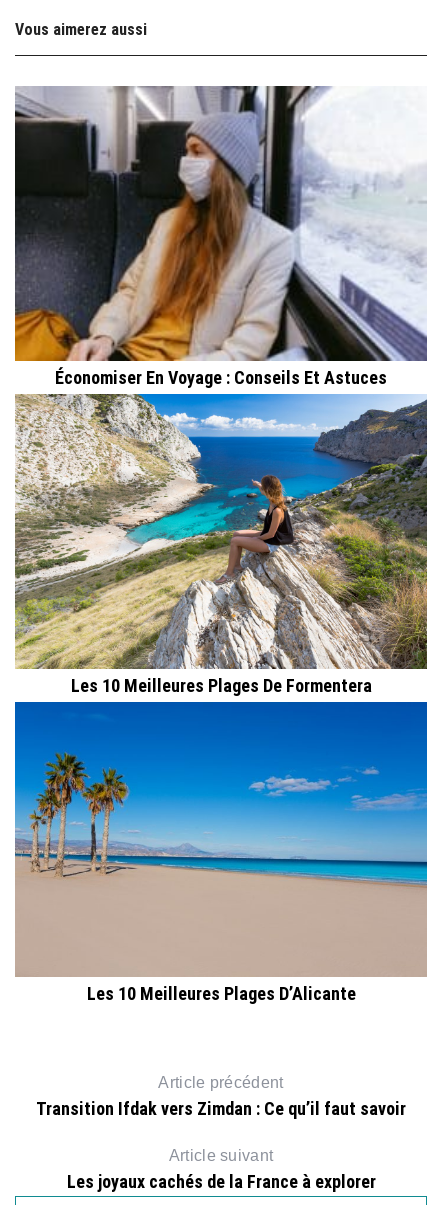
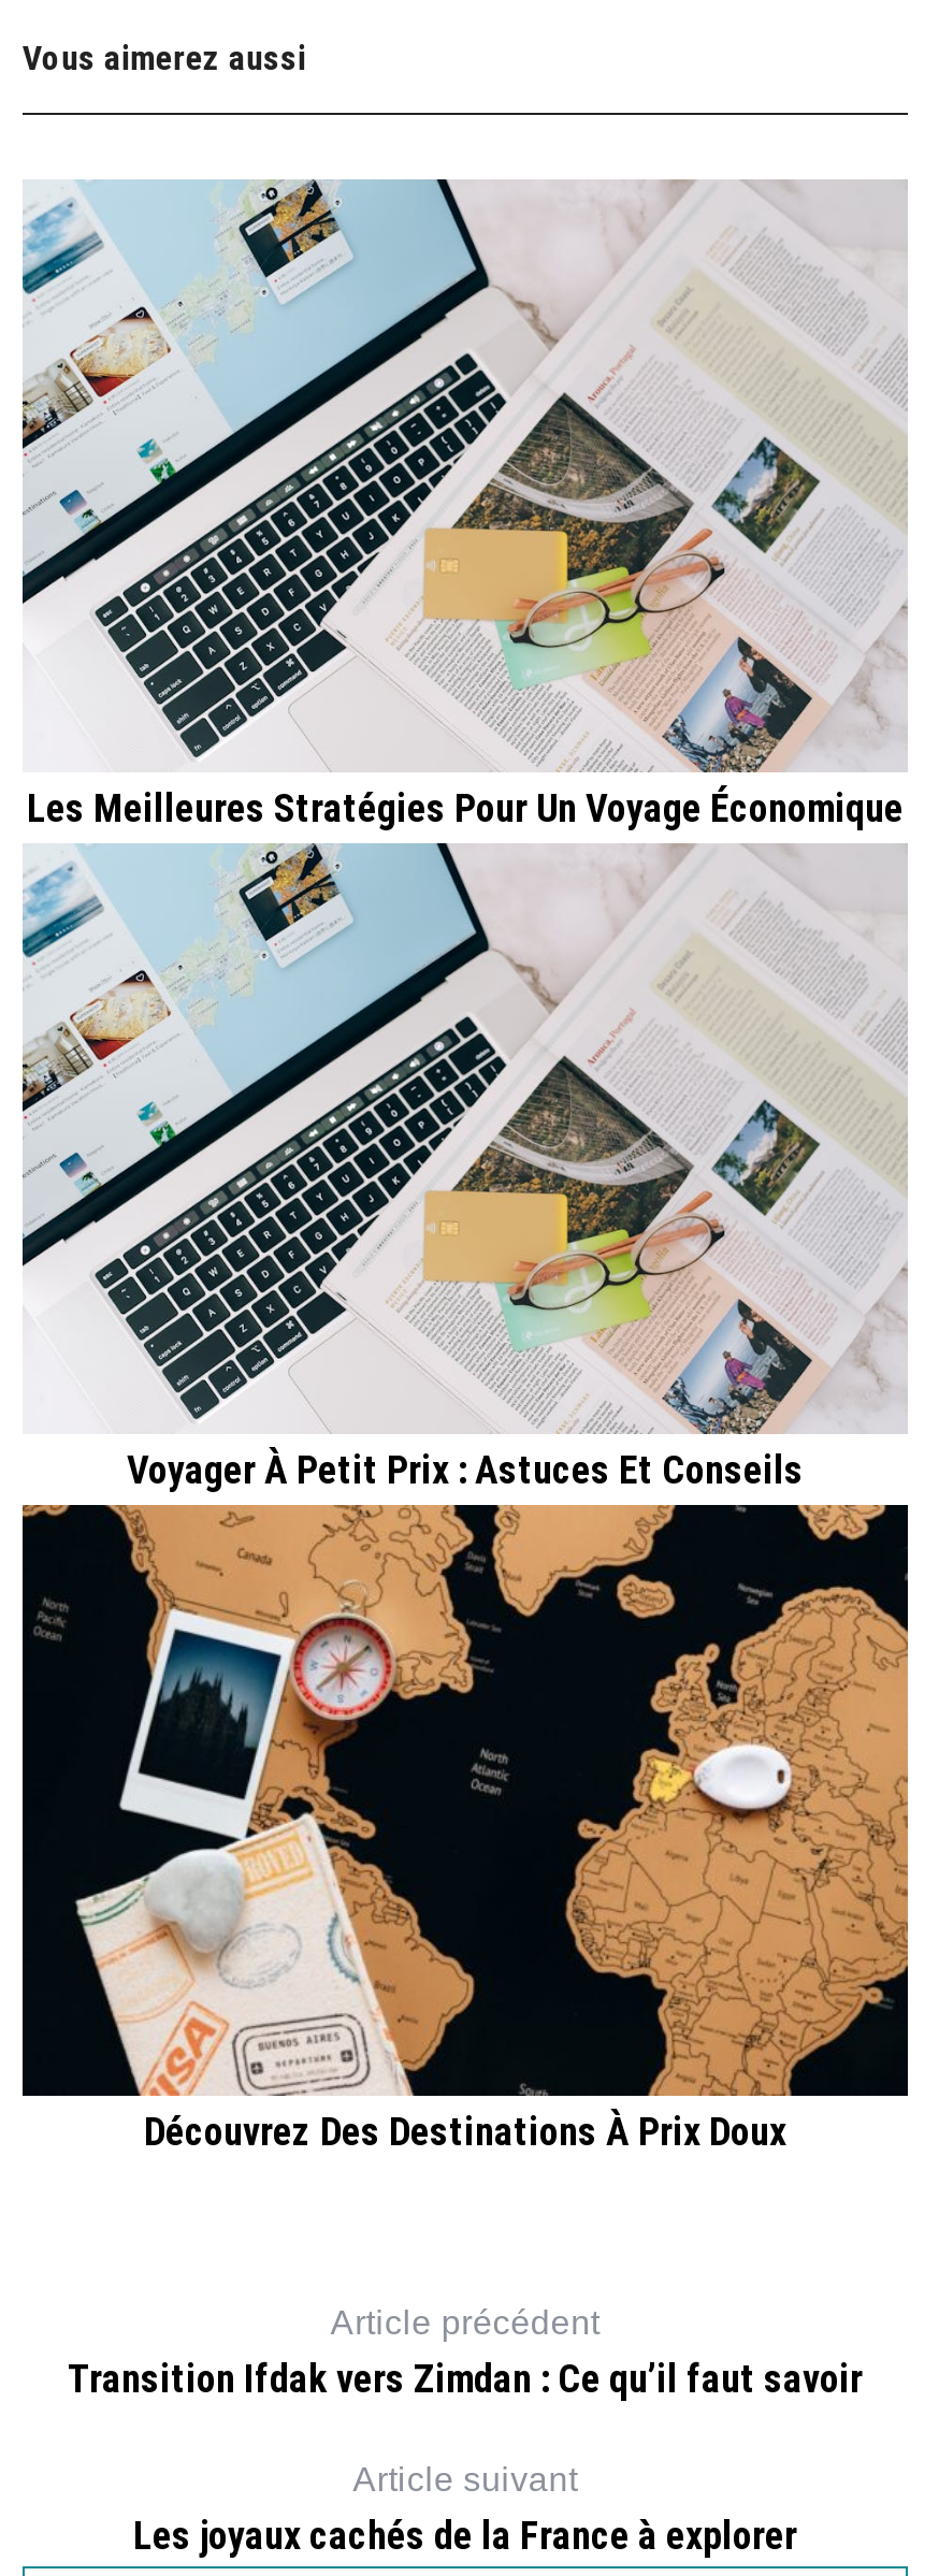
- [image]
- Économiser En Voyage : Conseils Et Astuces
+ [image]
+ Les Meilleures Stratégies Pour Un Voyage Économique

- [image]
- Les 10 Meilleures Plages De Formentera
+ [image]
+ Voyager À Petit Prix : Astuces Et Conseils

- [image]
- Les 10 Meilleures Plages D’Alicante
+ [image]
+ Découvrez Des Destinations À Prix Doux
